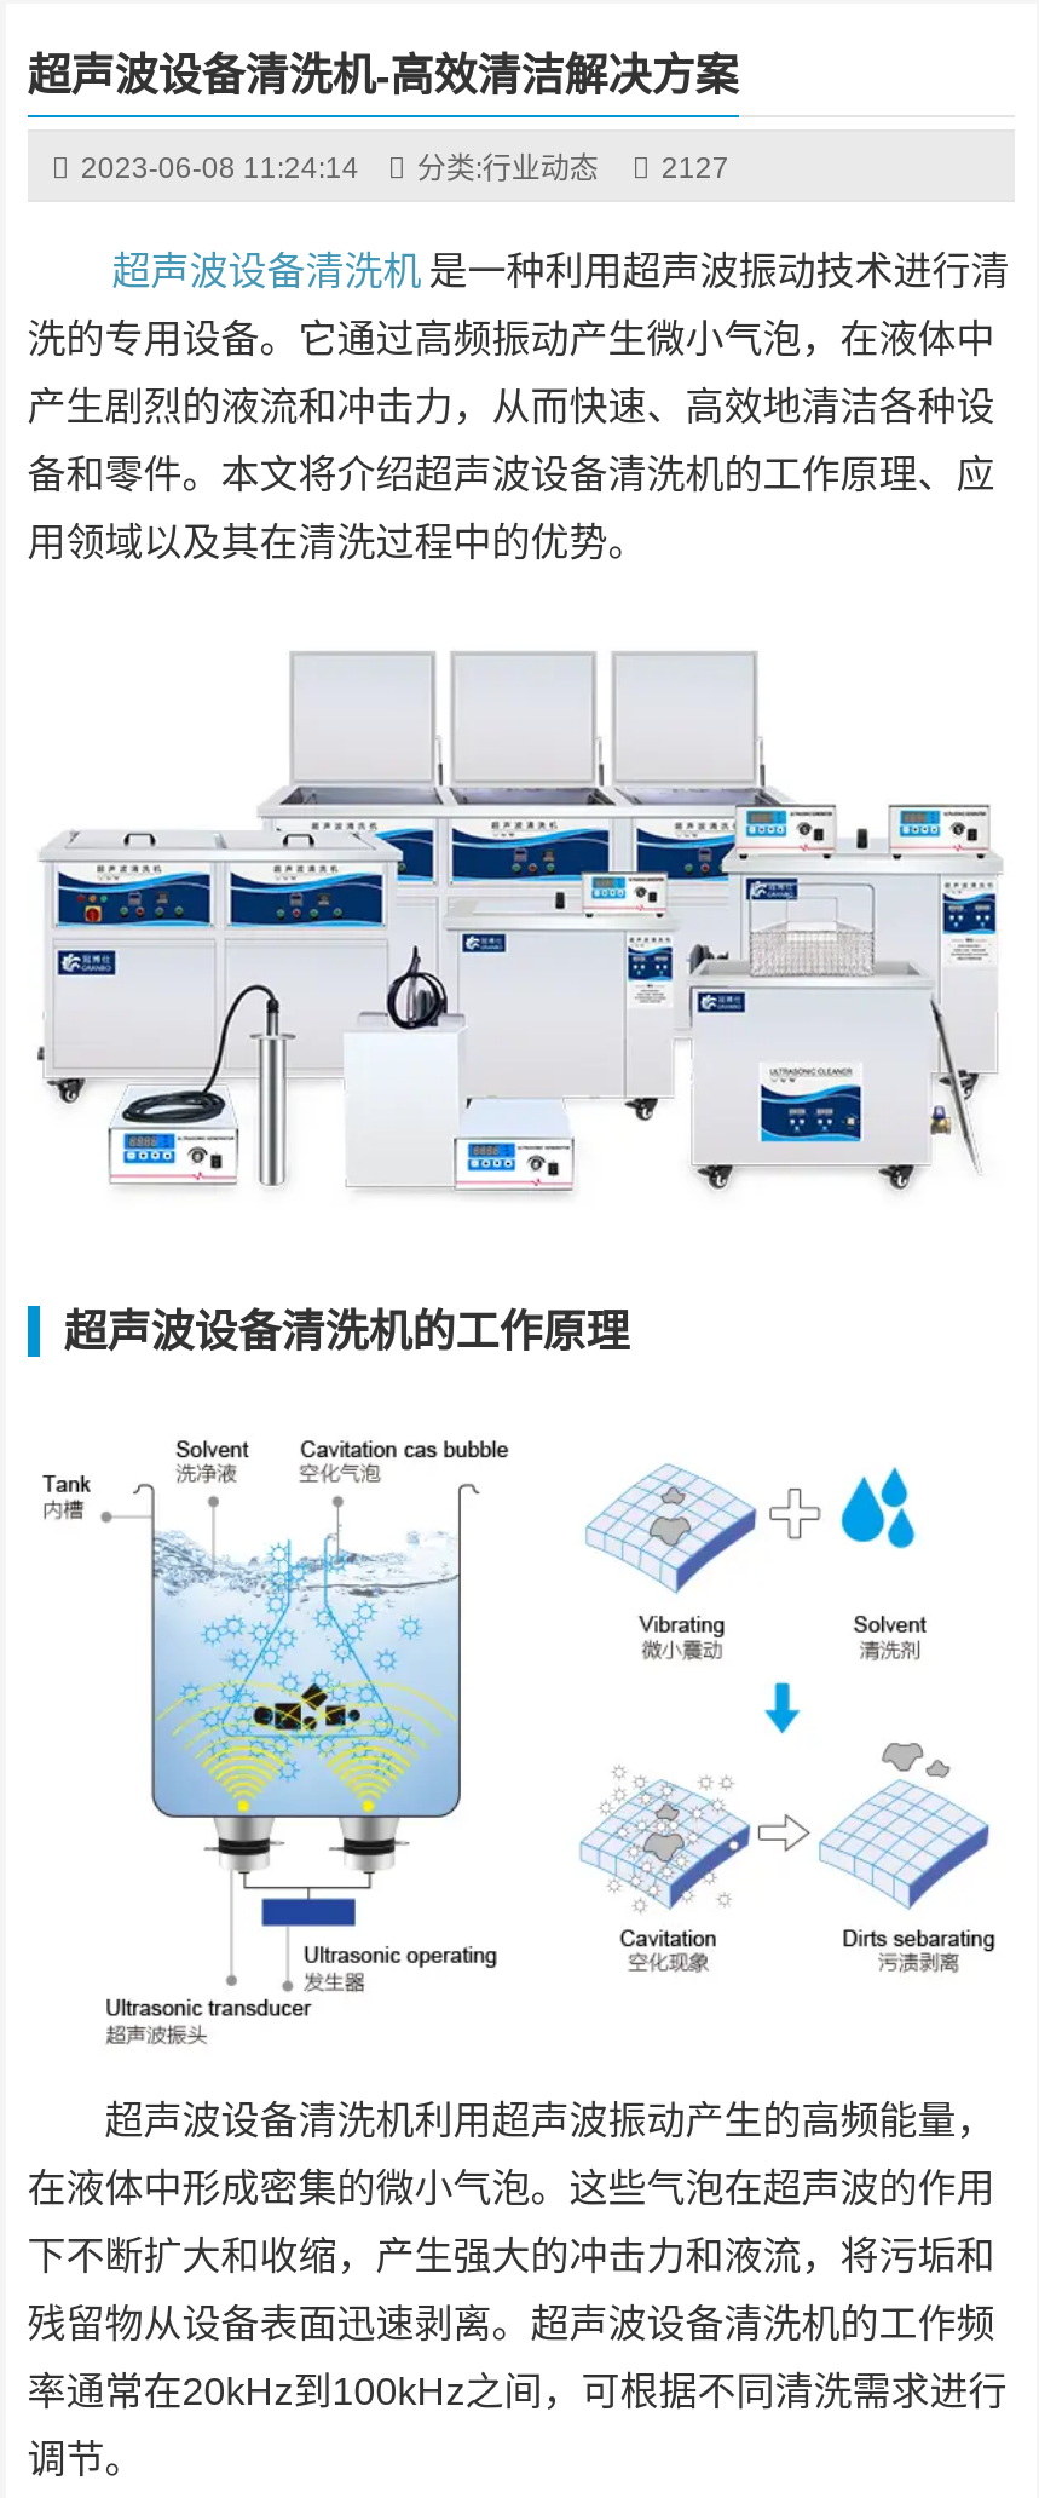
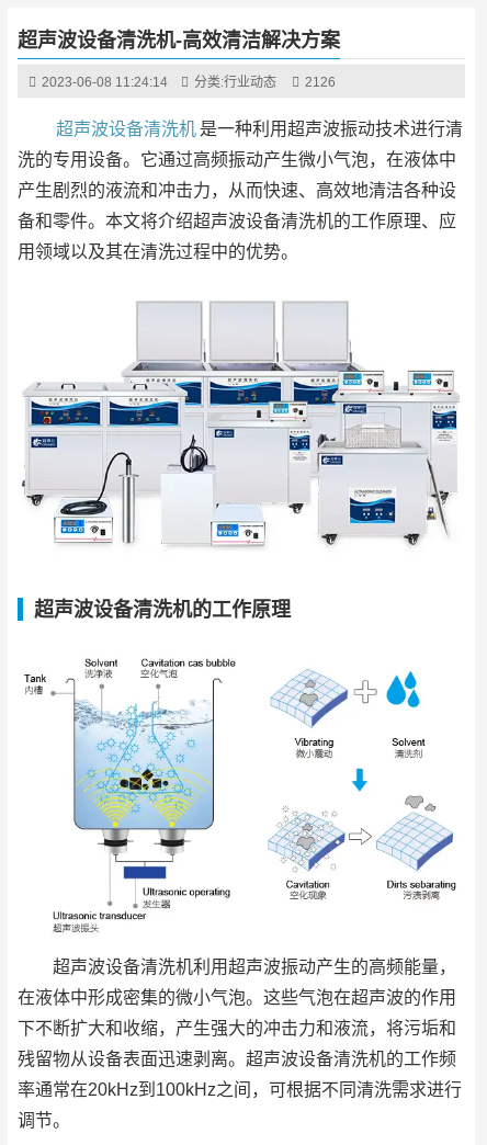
- 2023-06-08 11:24:14 分类:行业动态 2127
+ 2023-06-08 11:24:14 分类:行业动态 2126
